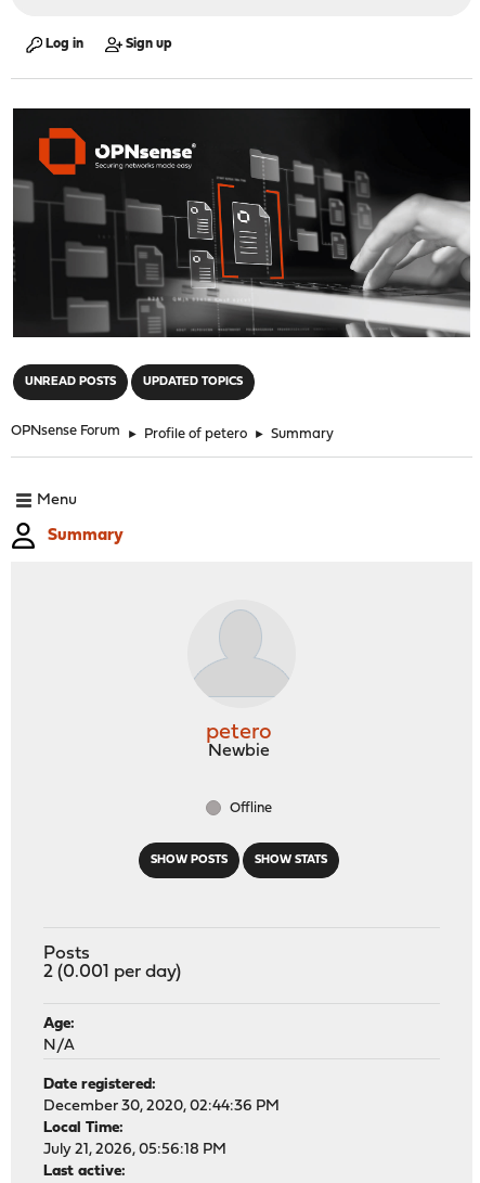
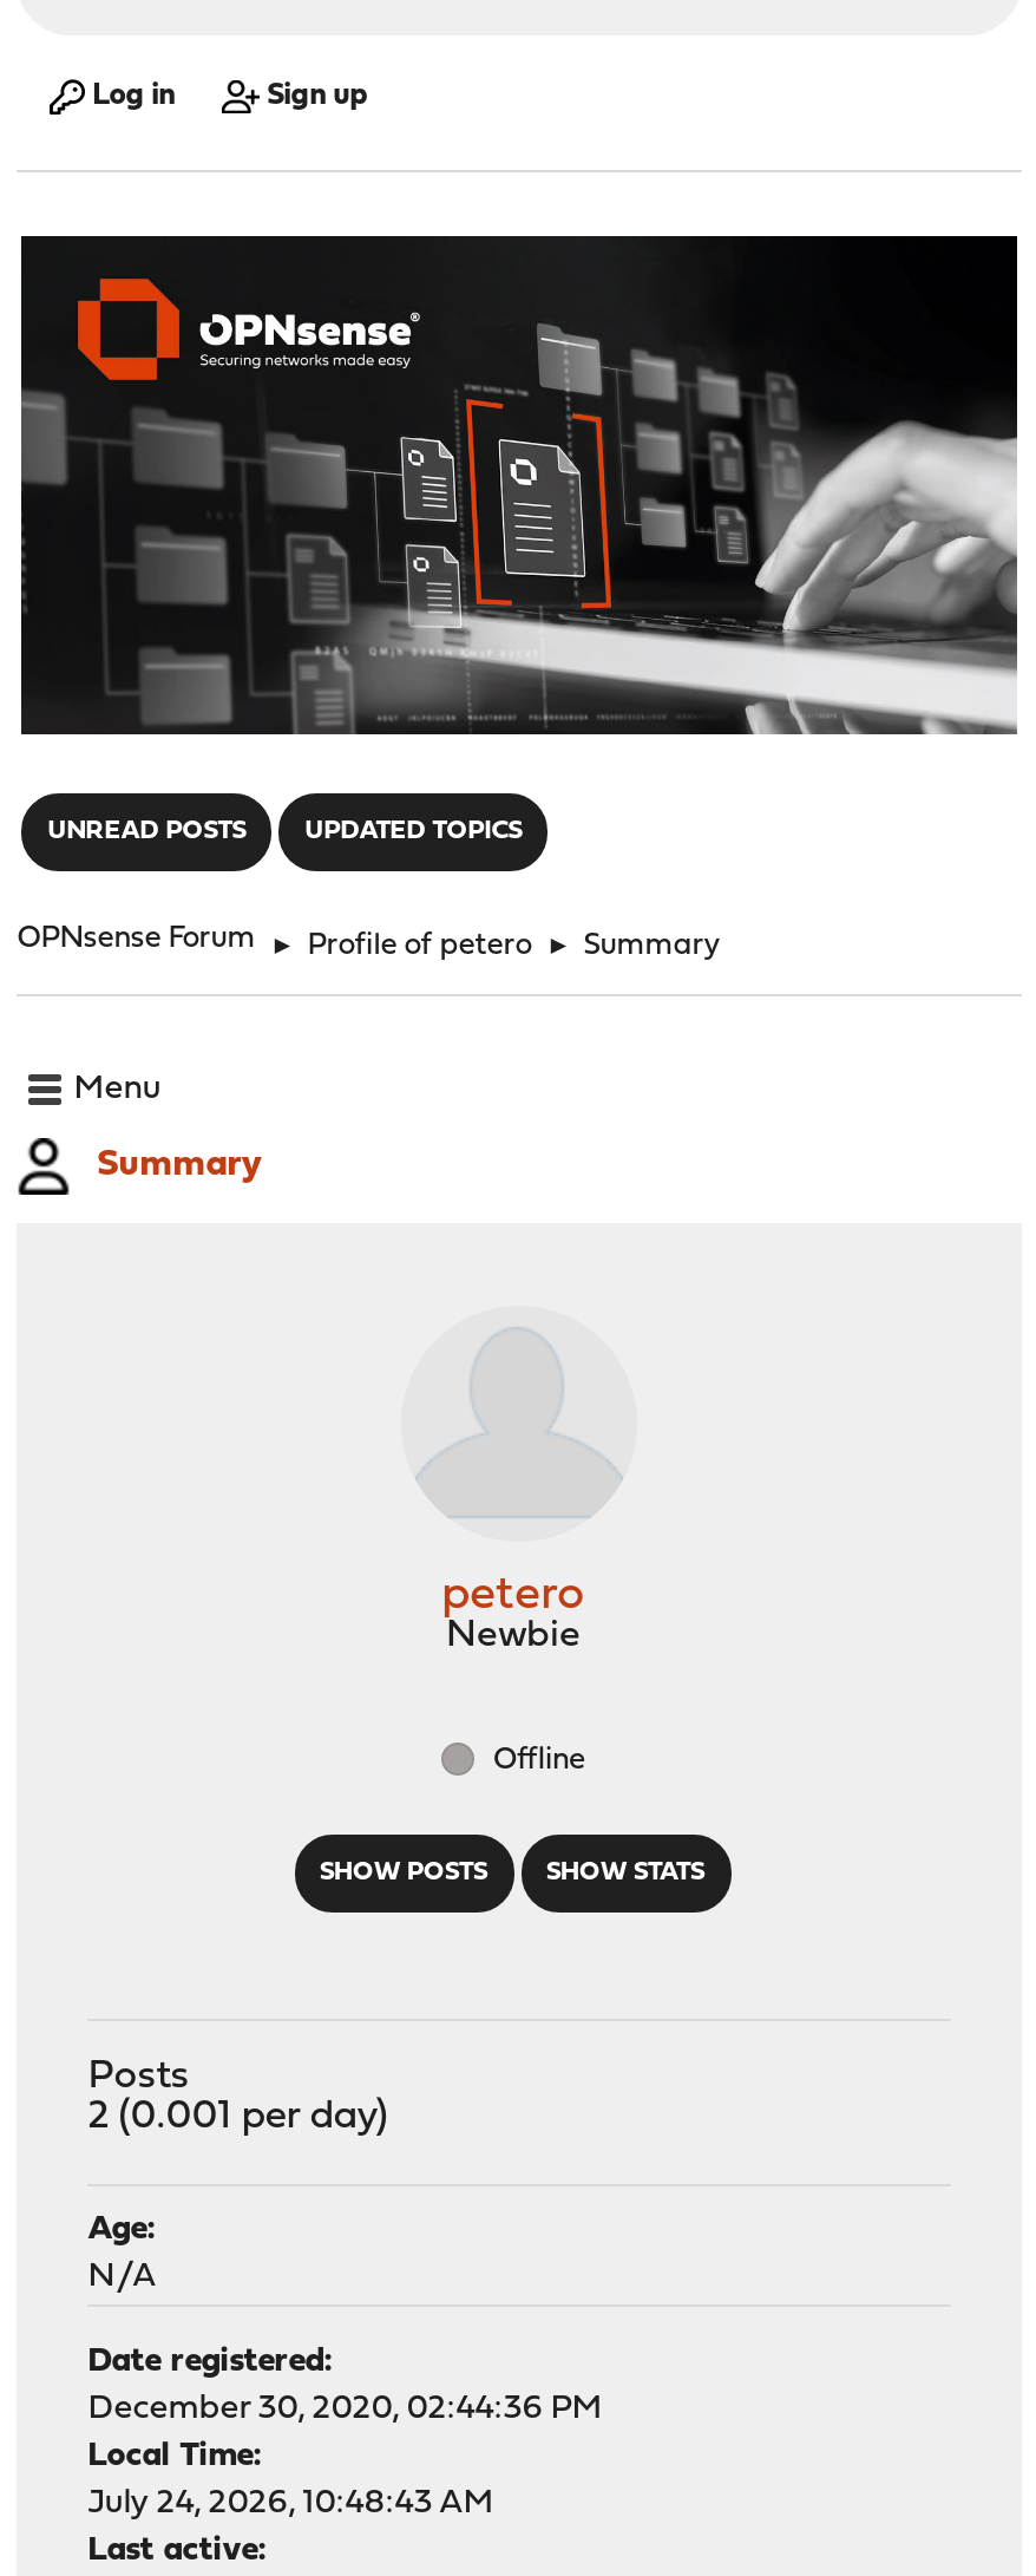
- July 21, 2026, 05:56:18 PM
+ July 24, 2026, 10:48:43 AM
